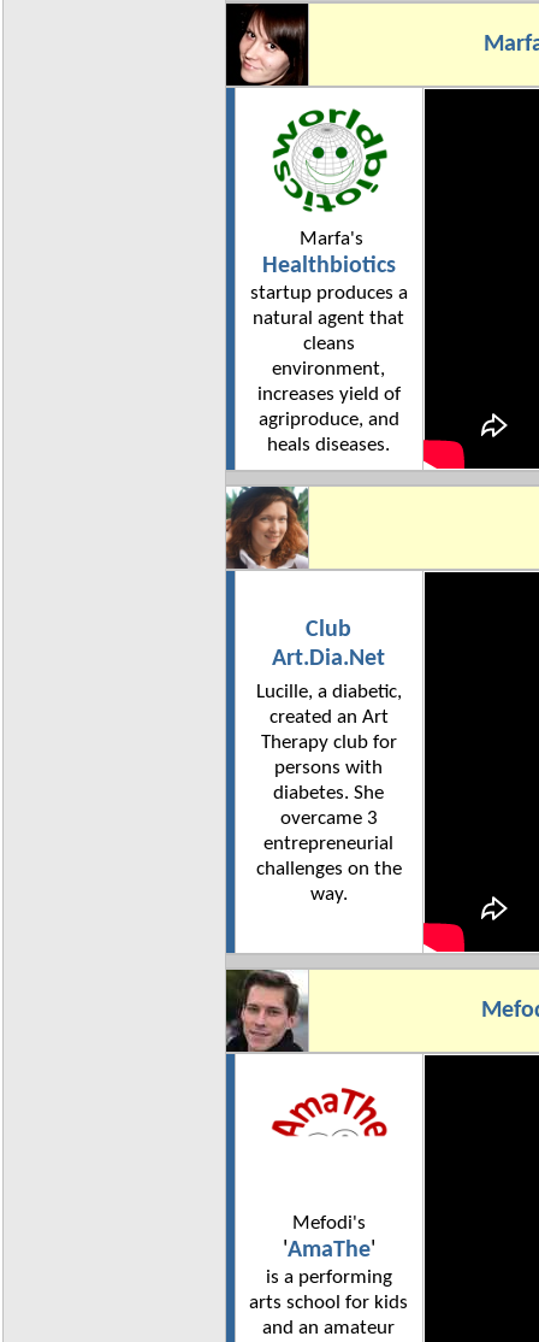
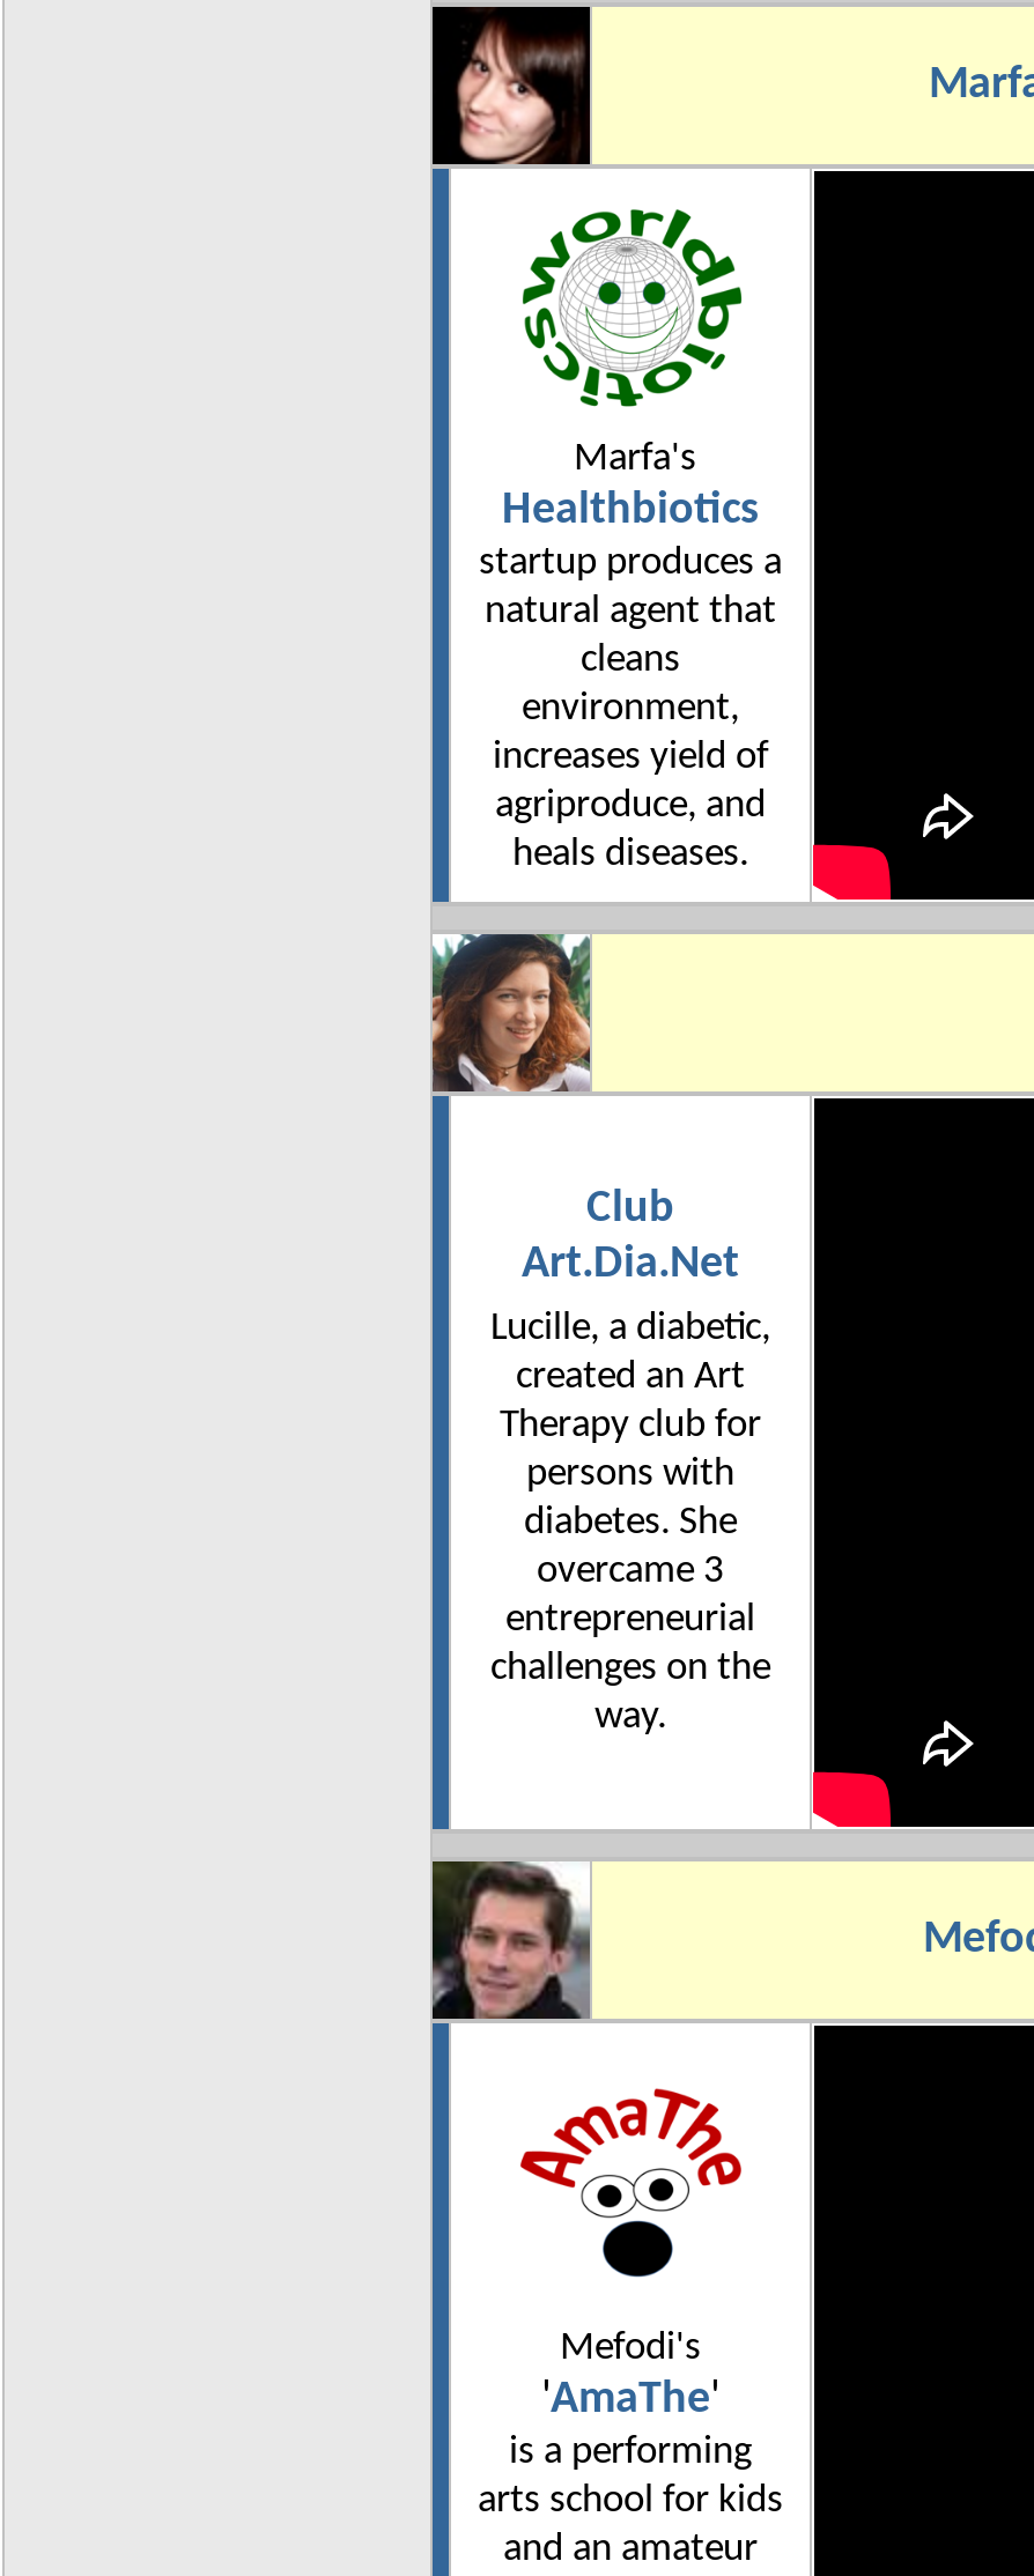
+ [image]
